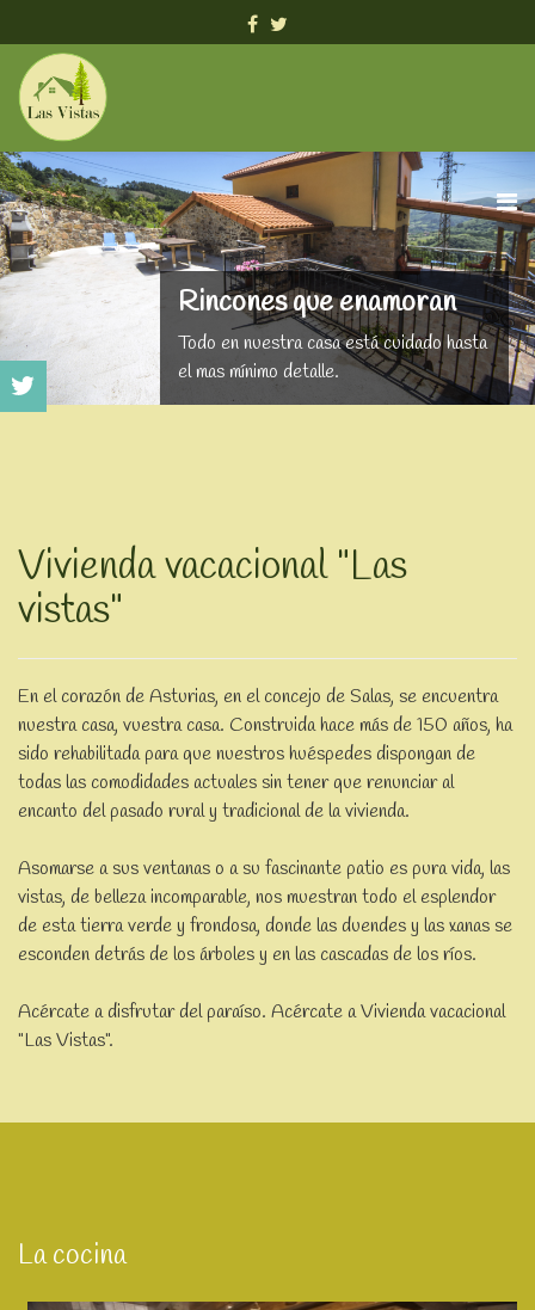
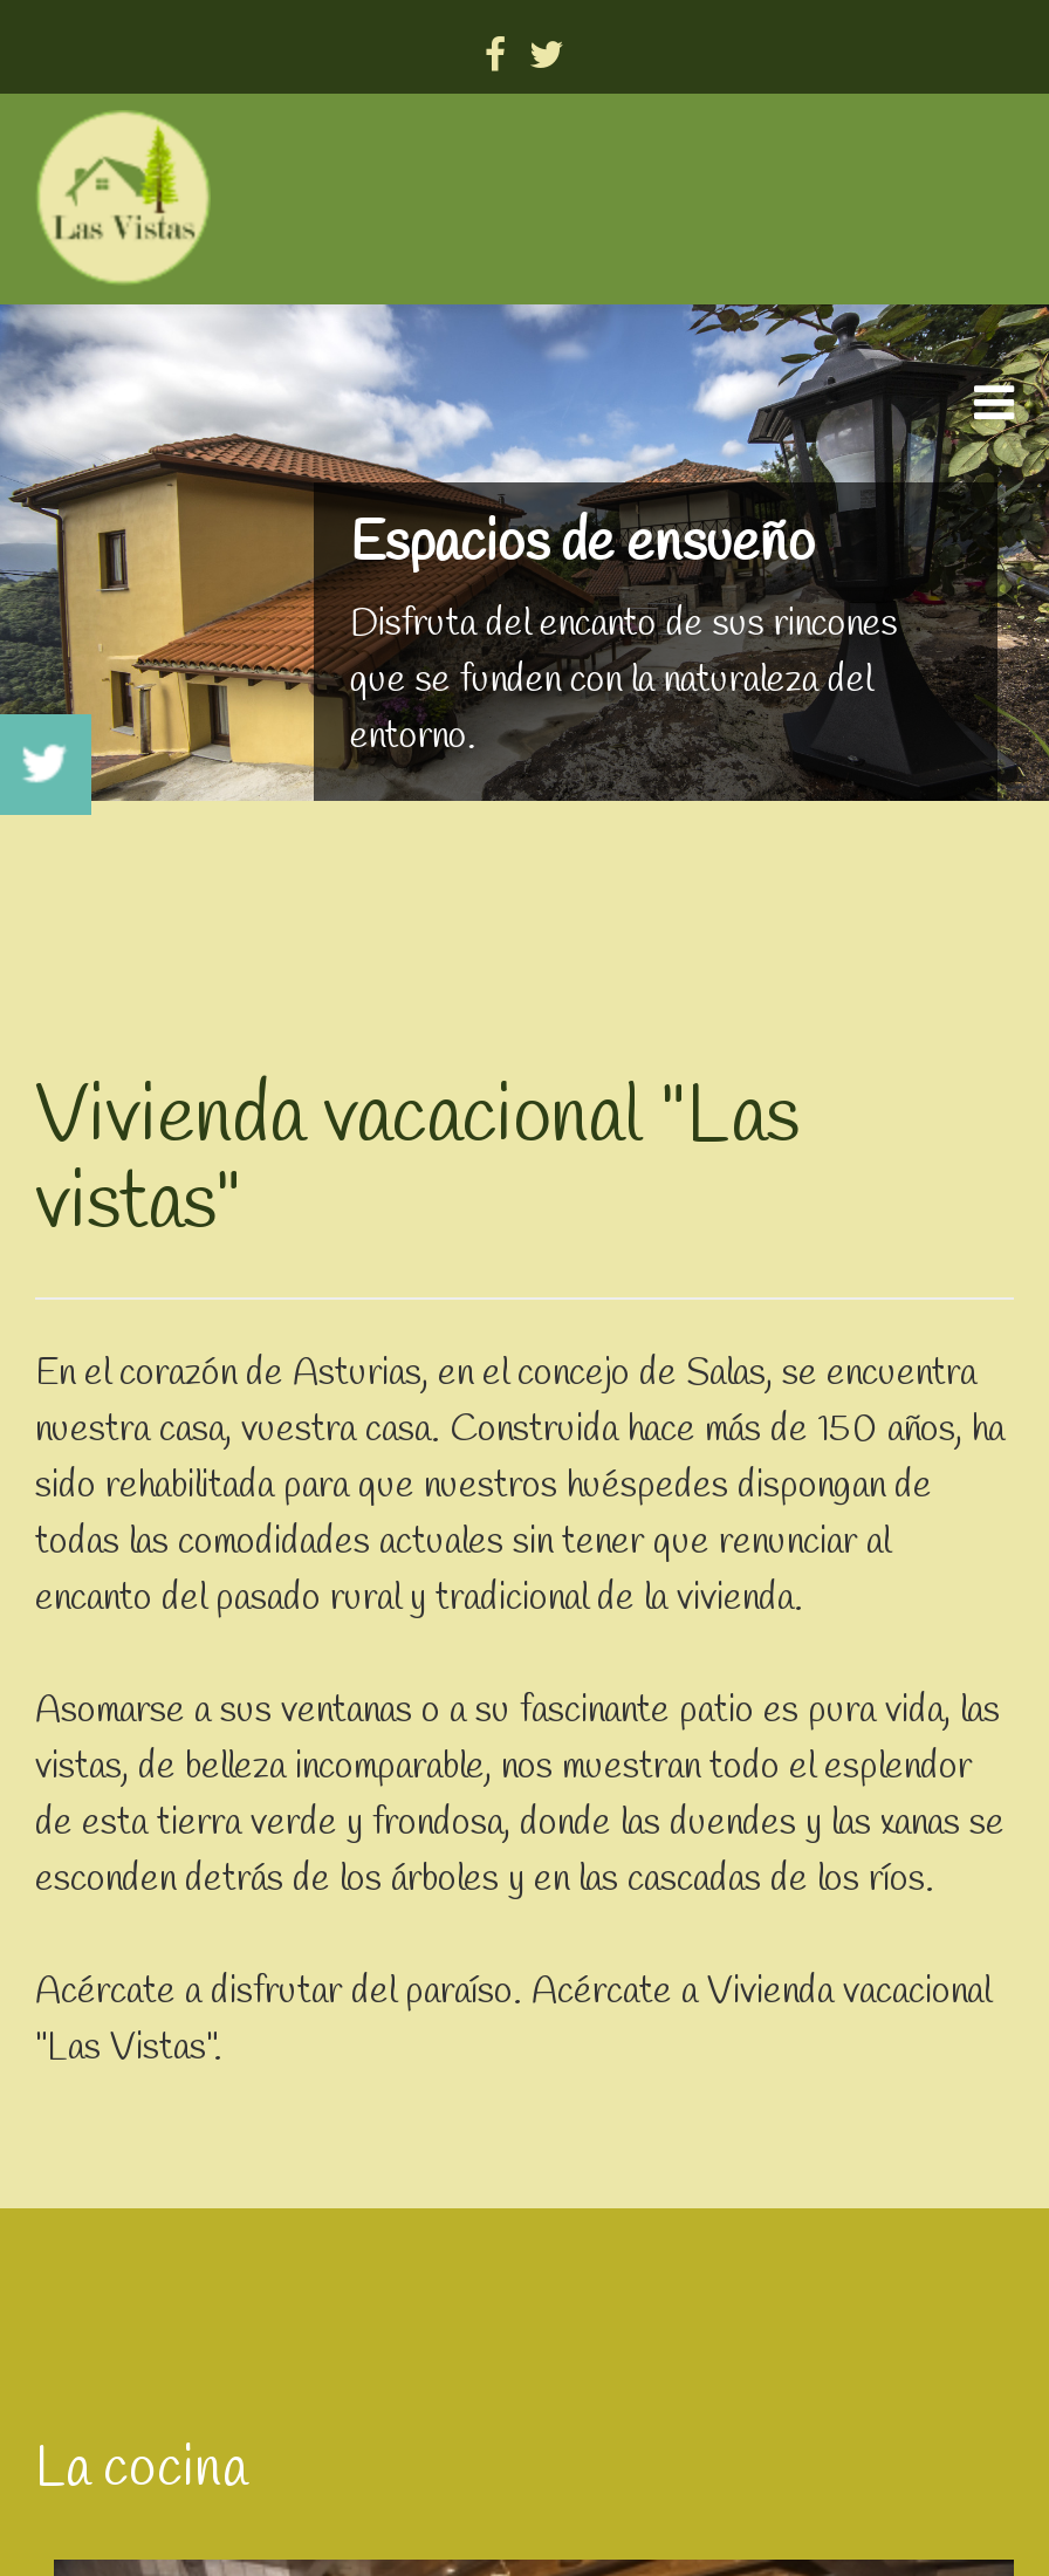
- [image]
- Rincones que enamoran
- Todo en nuestra casa está cuidado hasta
- el mas mínimo detalle.
+ [image]
+ Espacios de ensueño
+ Disfruta del encanto de sus rincones
+ que se funden con la naturaleza del
+ entorno.
